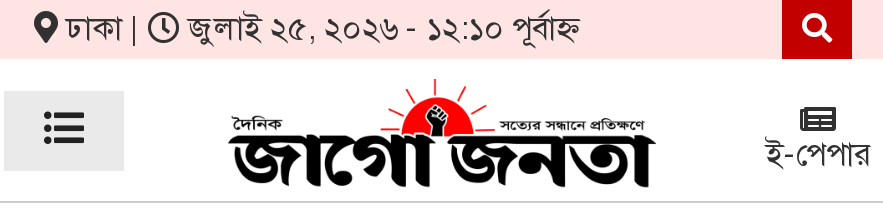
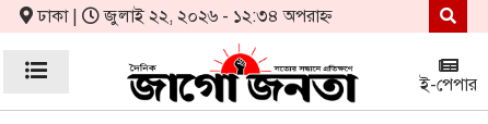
- জুলাই ২৫, ২০২৬ - ১২:১০ পূর্বাহ্ন
+ জুলাই ২২, ২০২৬ - ১২:৩৪ অপরাহ্ন
